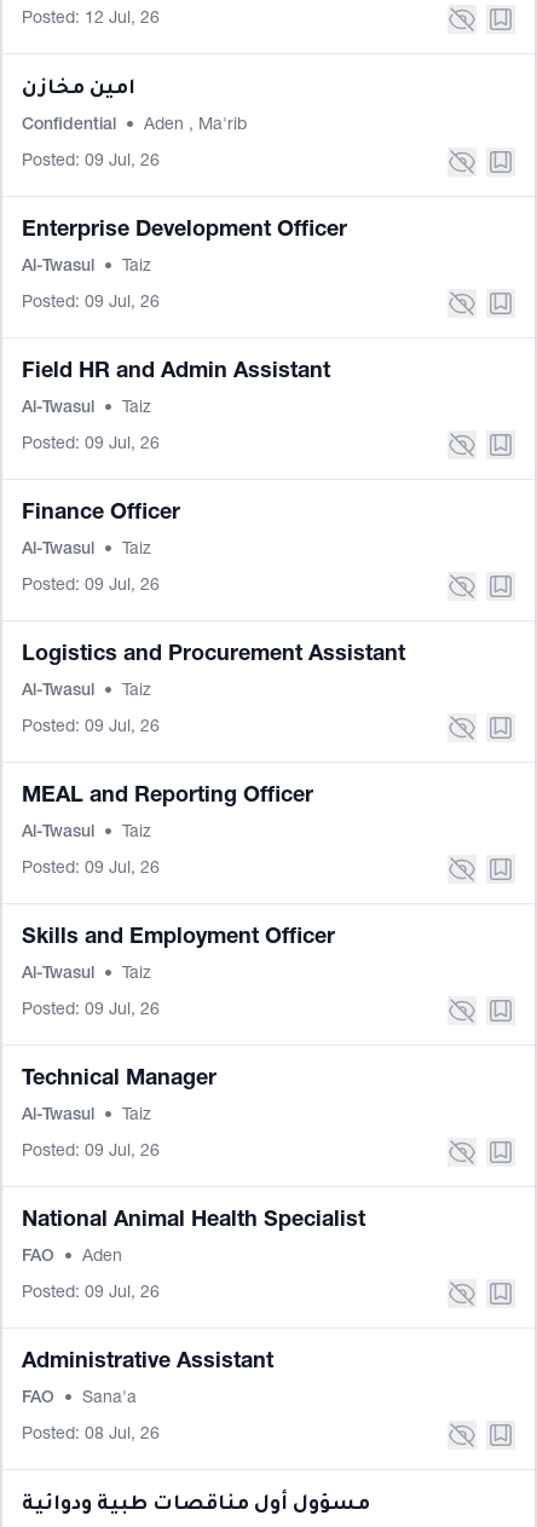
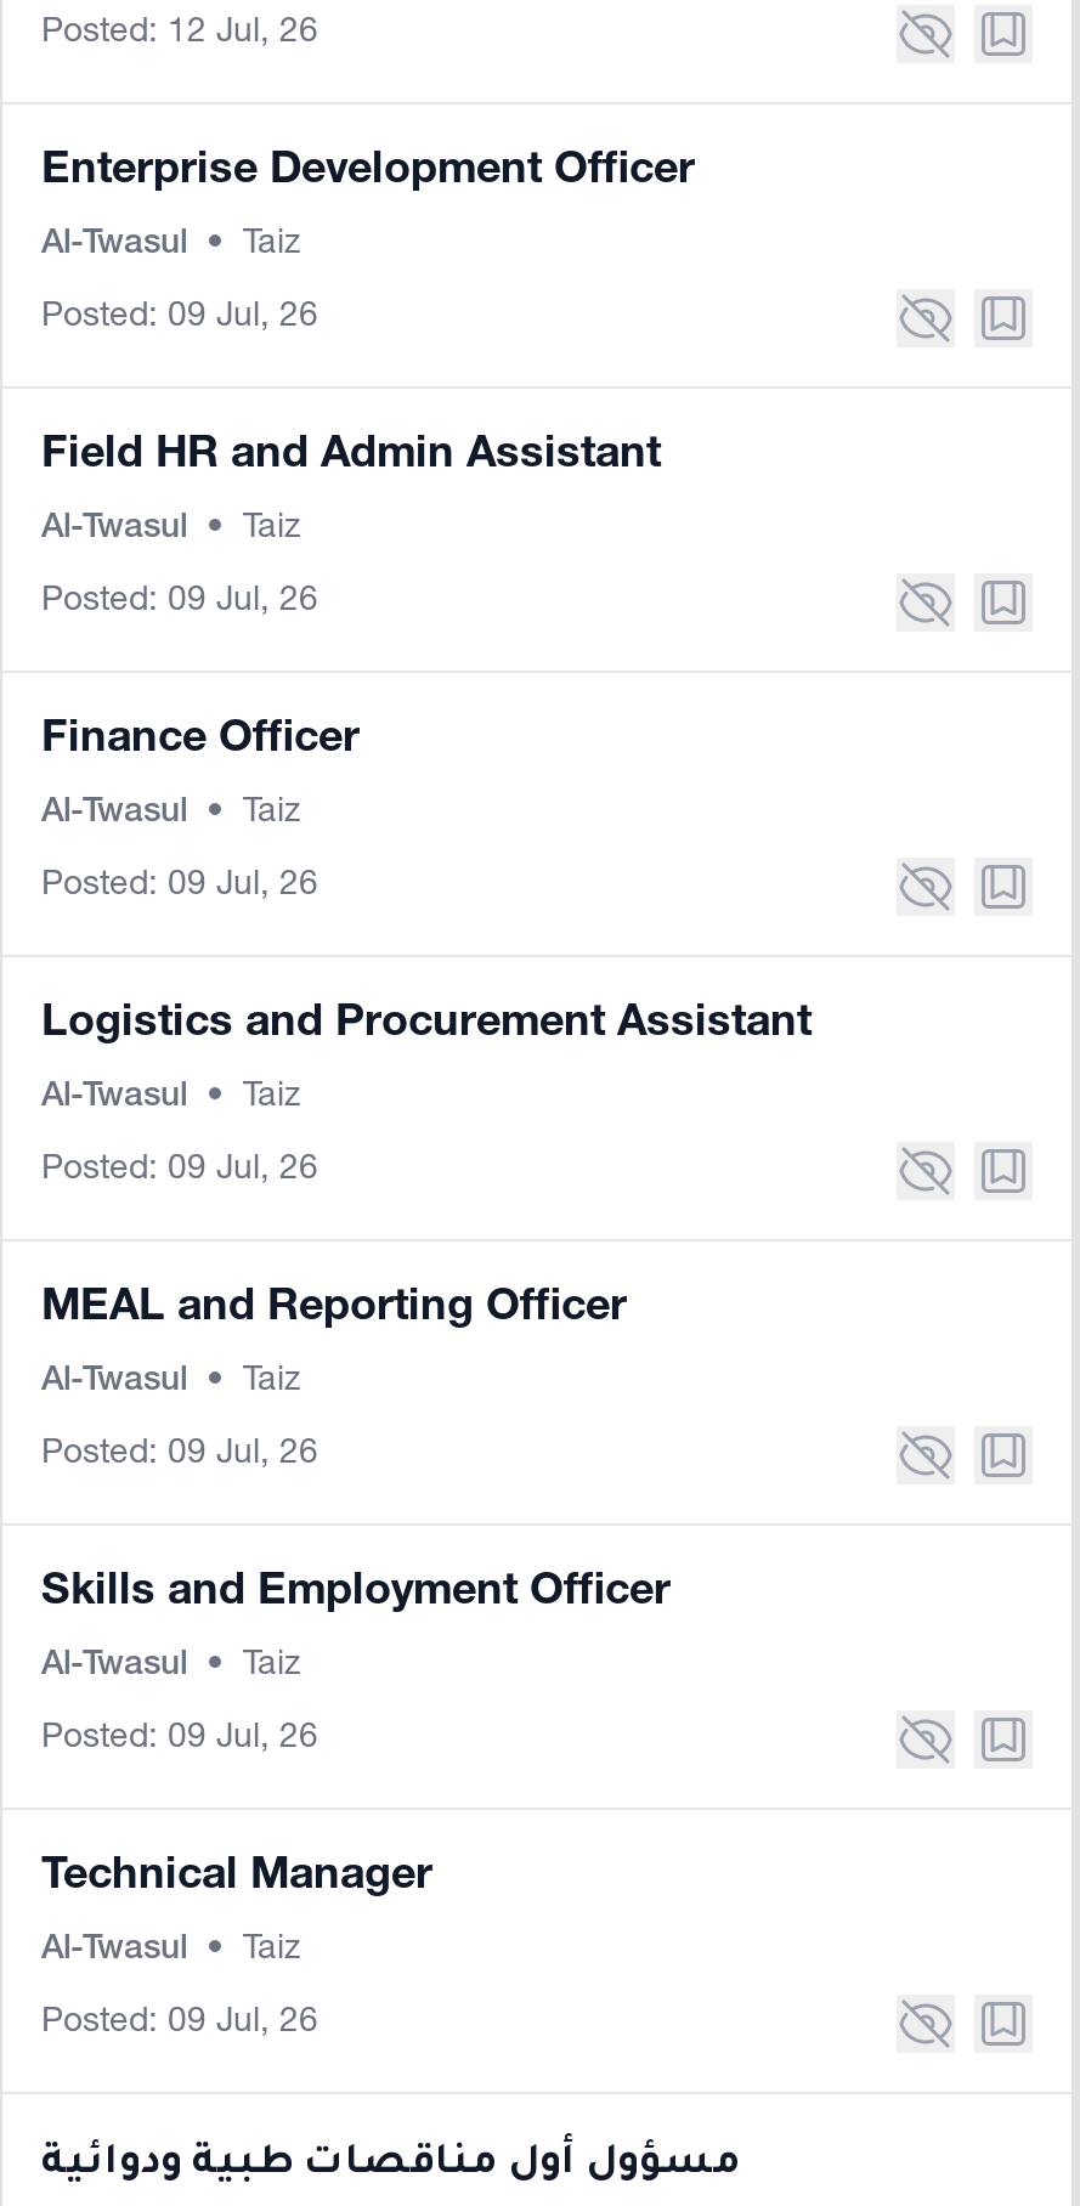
- امين مخازن
- Confidential • Aden, Ma'rib
- Posted: 09 Jul, 26

- National Animal Health Specialist
- FAO • Aden
- Posted: 09 Jul, 26
- Administrative Assistant
- FAO • Sana'a
- Posted: 08 Jul, 26
